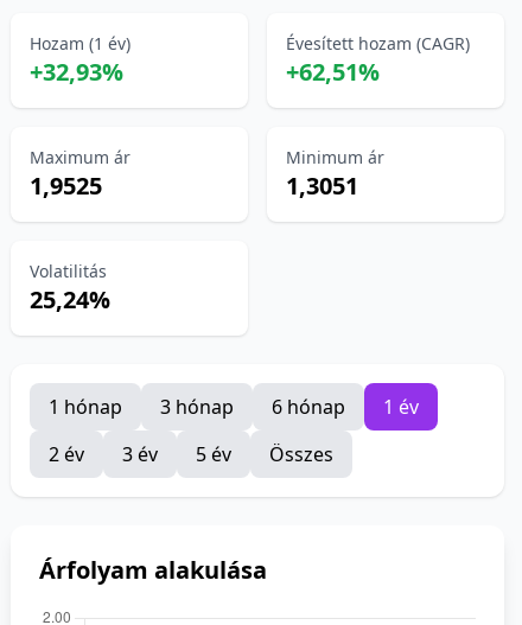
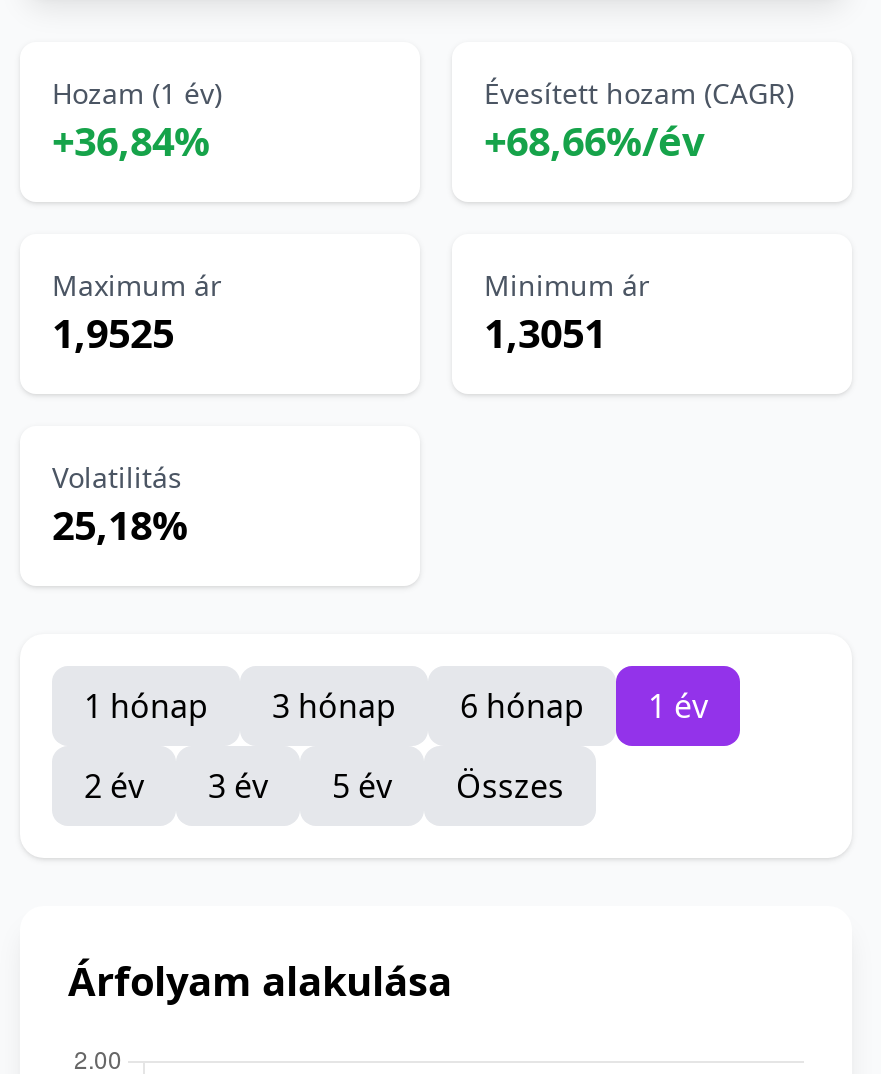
- +32,93%
+ +36,84%

- +62,51%
+ +68,66%/év

- 25,24%
+ 25,18%
